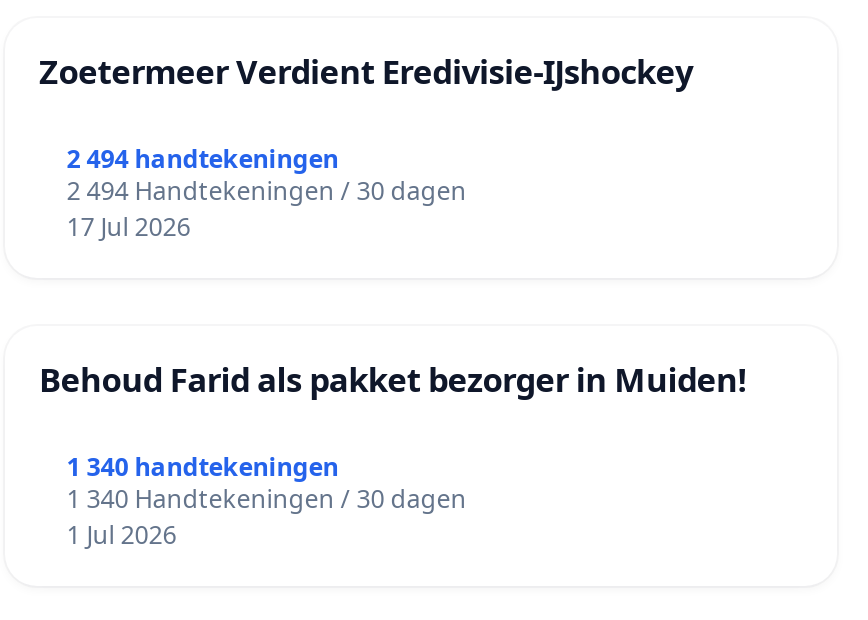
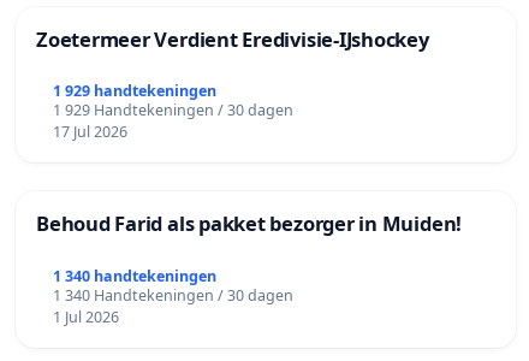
- 2 494 handtekeningen
+ 1 929 handtekeningen

- 2 494 Handtekeningen / 30 dagen
+ 1 929 Handtekeningen / 30 dagen
